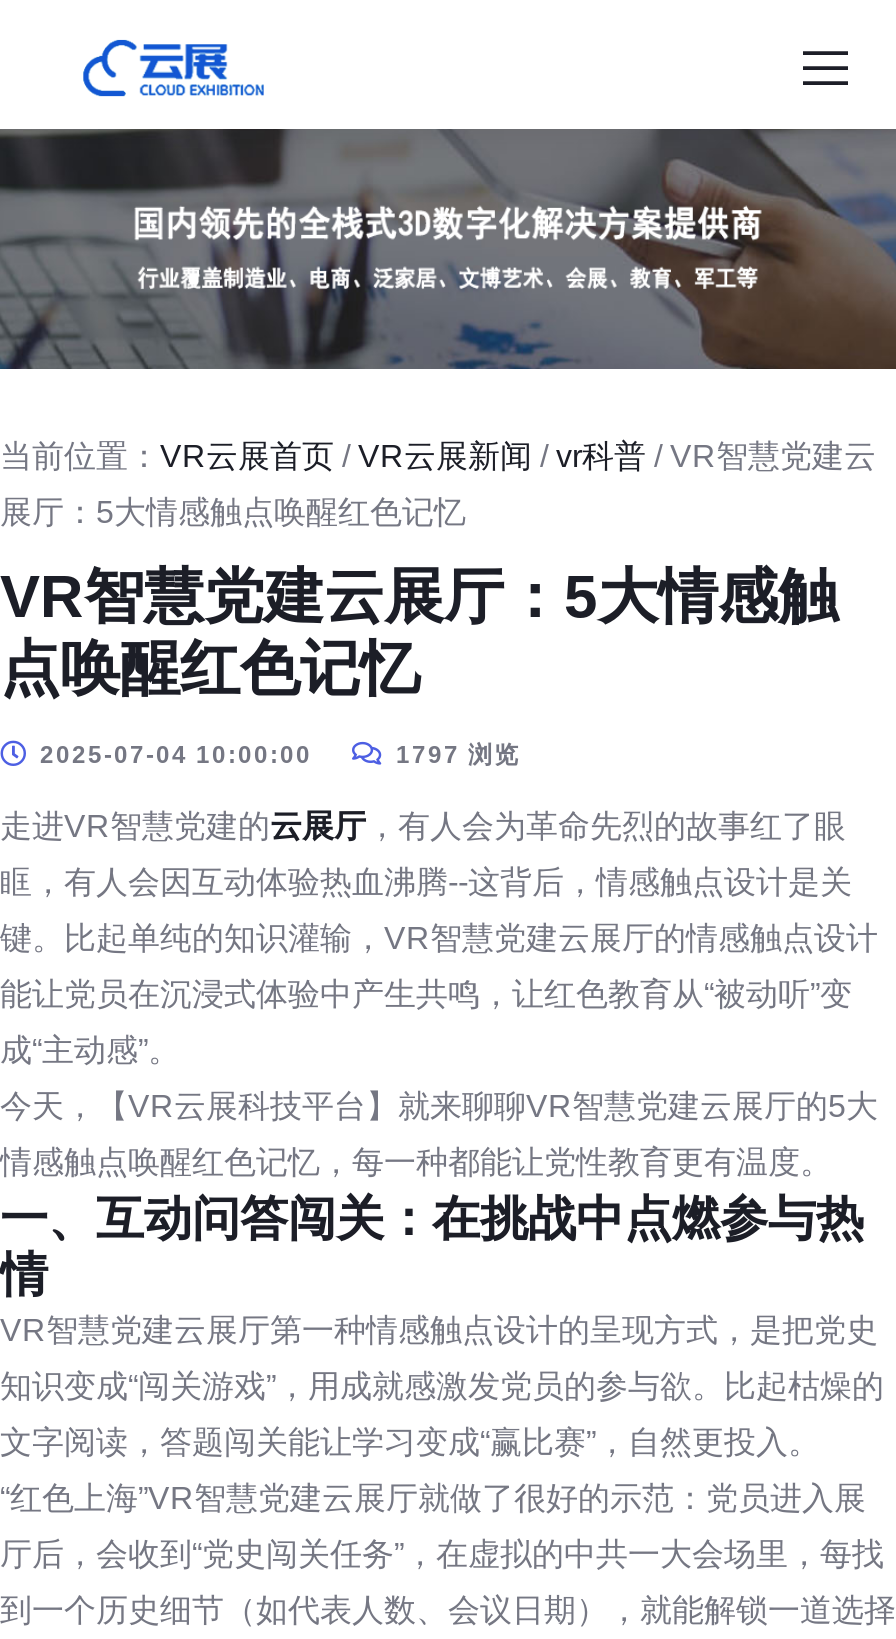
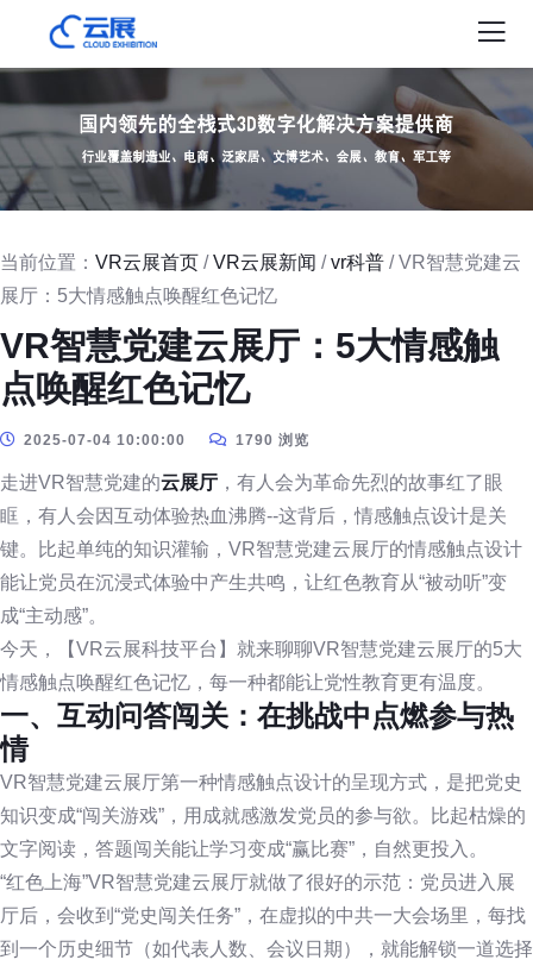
- 1797 浏览
+ 1790 浏览
